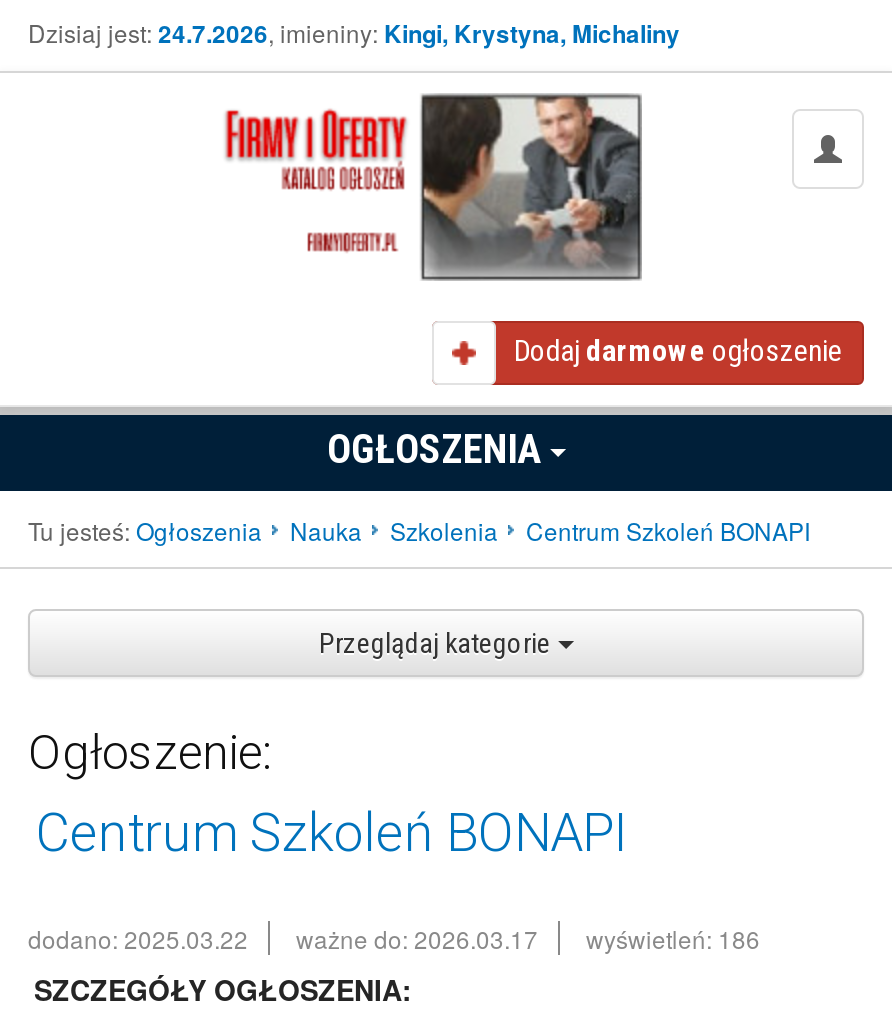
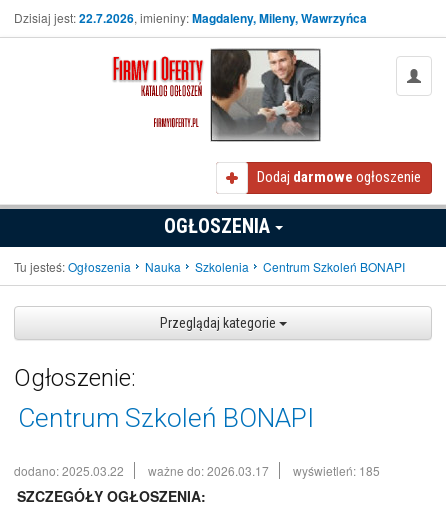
- Dzisiaj jest: 24.7.2026, imieniny: Kingi, Krystyna, Michaliny
+ Dzisiaj jest: 22.7.2026, imieniny: Magdaleny, Mileny, Wawrzyńca

- dodano: 2025.03.22 ważne do: 2026.03.17 wyświetleń: 186
+ dodano: 2025.03.22 ważne do: 2026.03.17 wyświetleń: 185
